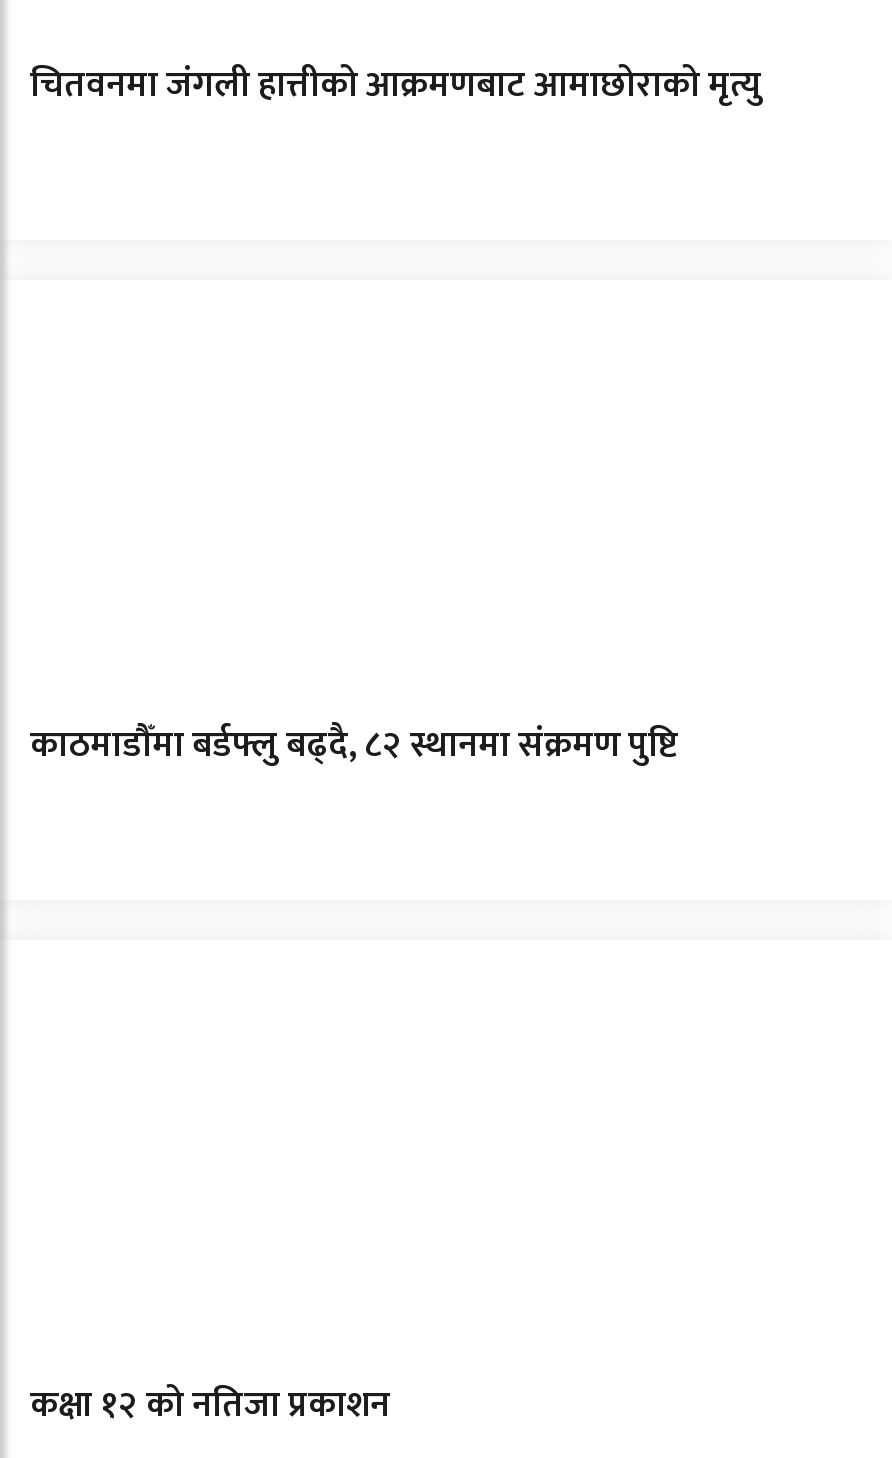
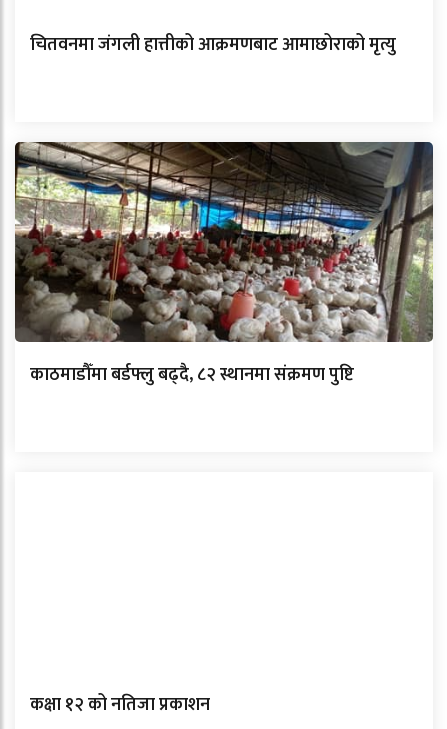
+ [image]
